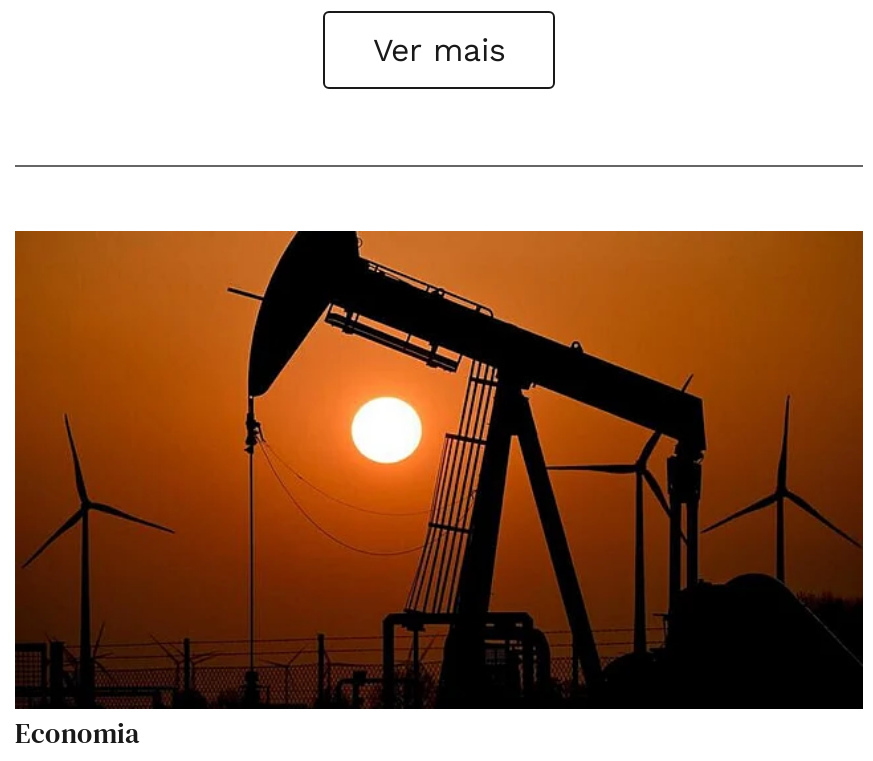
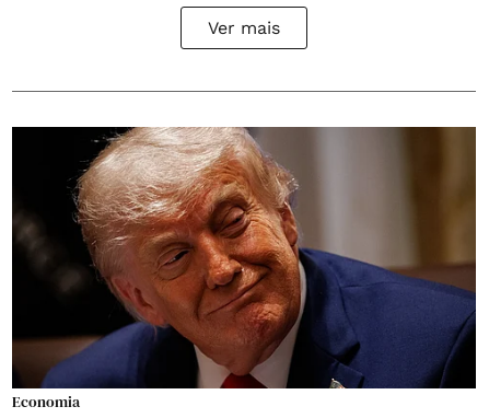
- [image]
+ [image]
